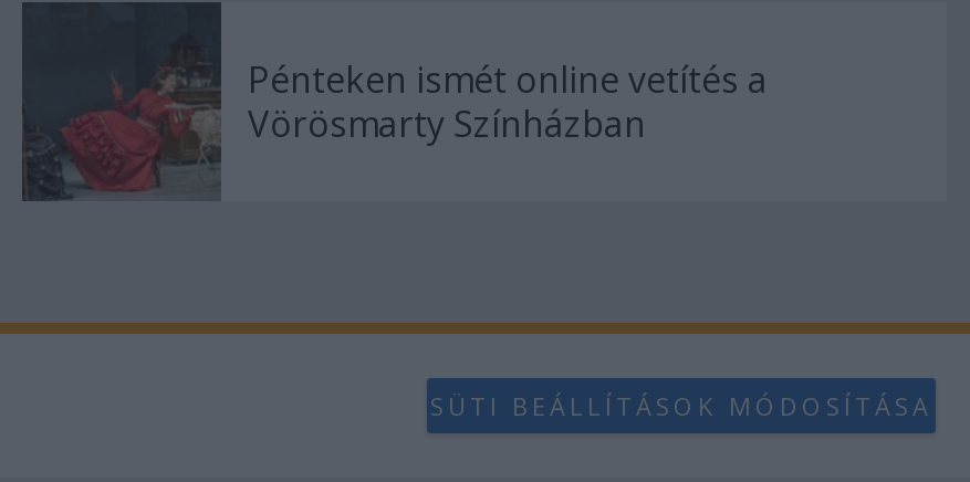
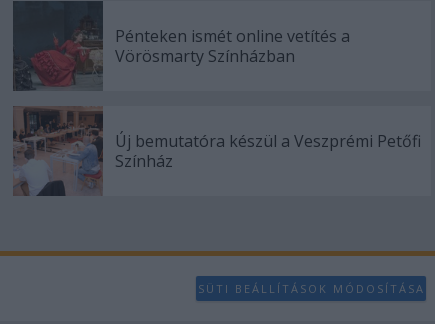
+ [image]
+ Új bemutatóra készül a Veszprémi Petőfi
+ Színház
